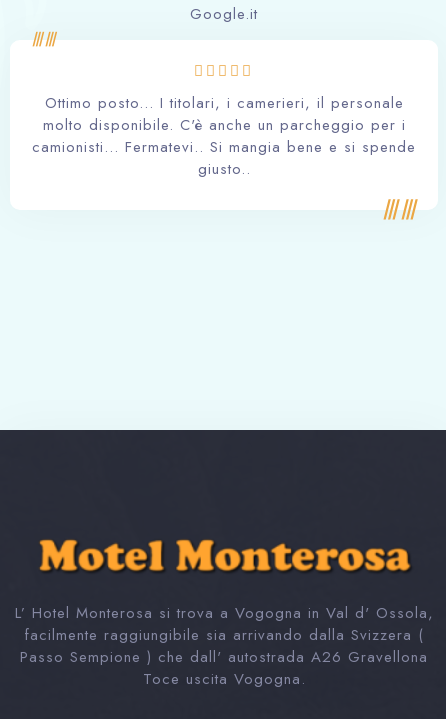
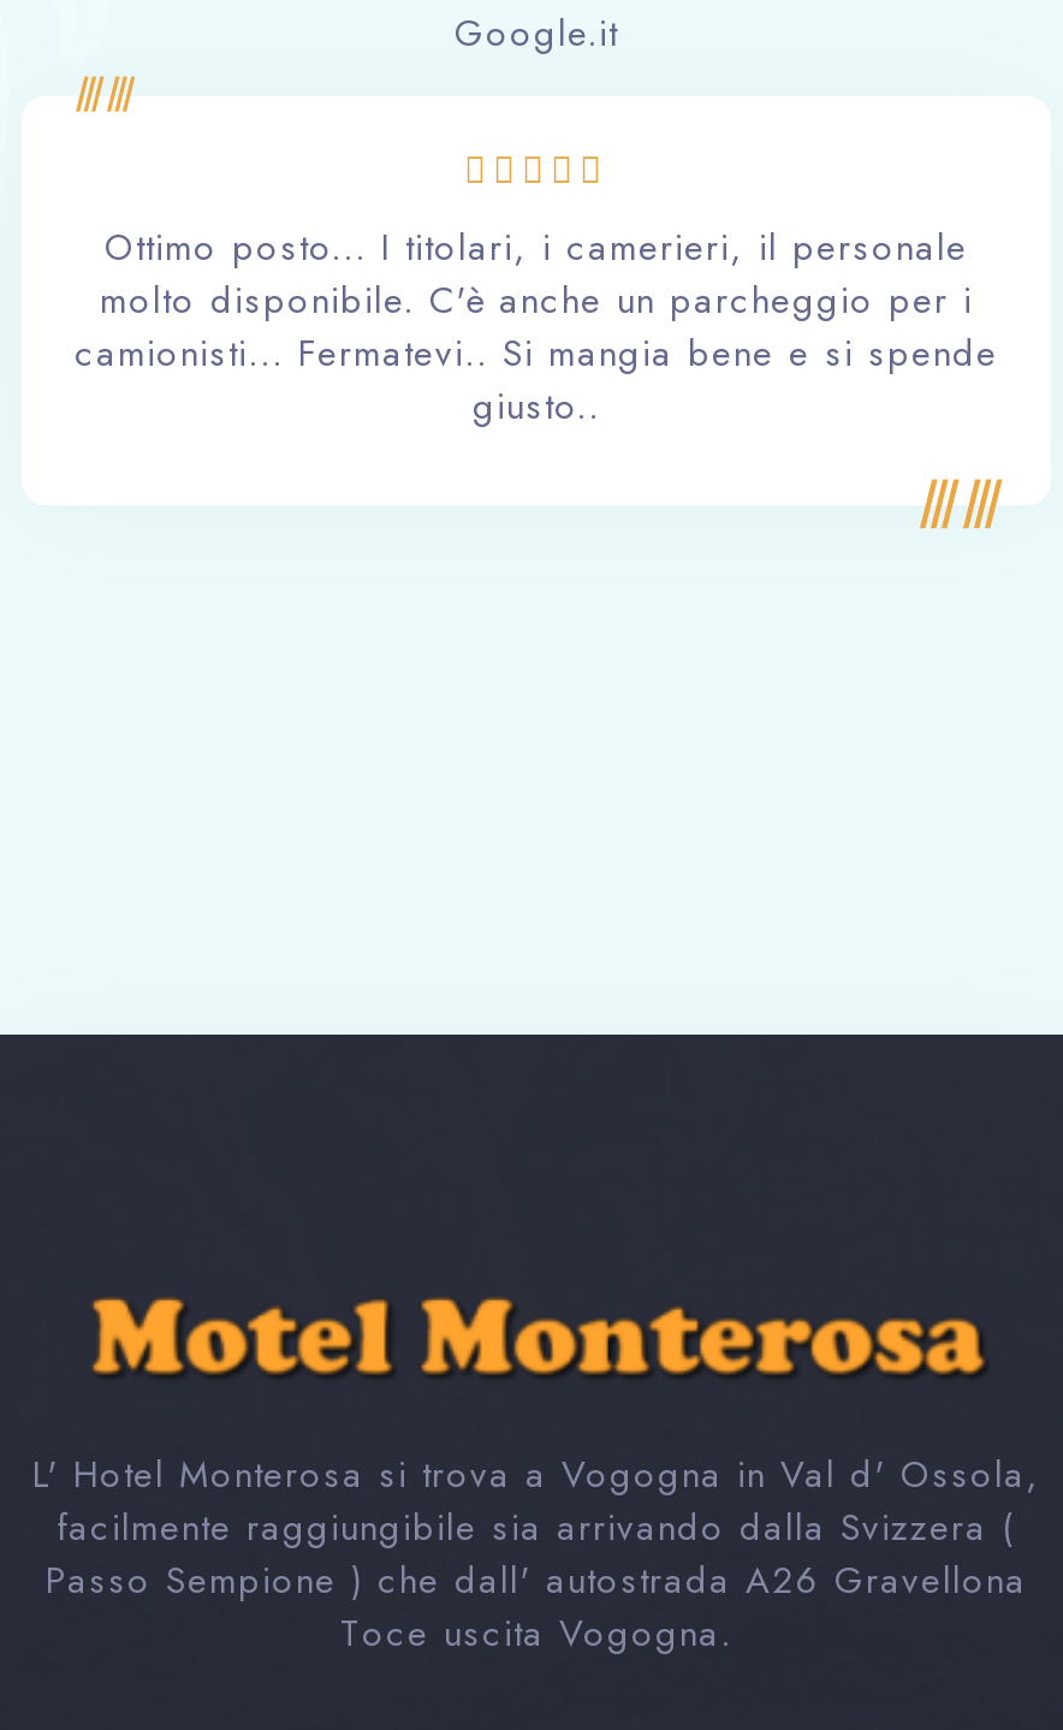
- L’ Hotel Monterosa si trova a Vogogna in Val d' Ossola,
+ L' Hotel Monterosa si trova a Vogogna in Val d' Ossola,
